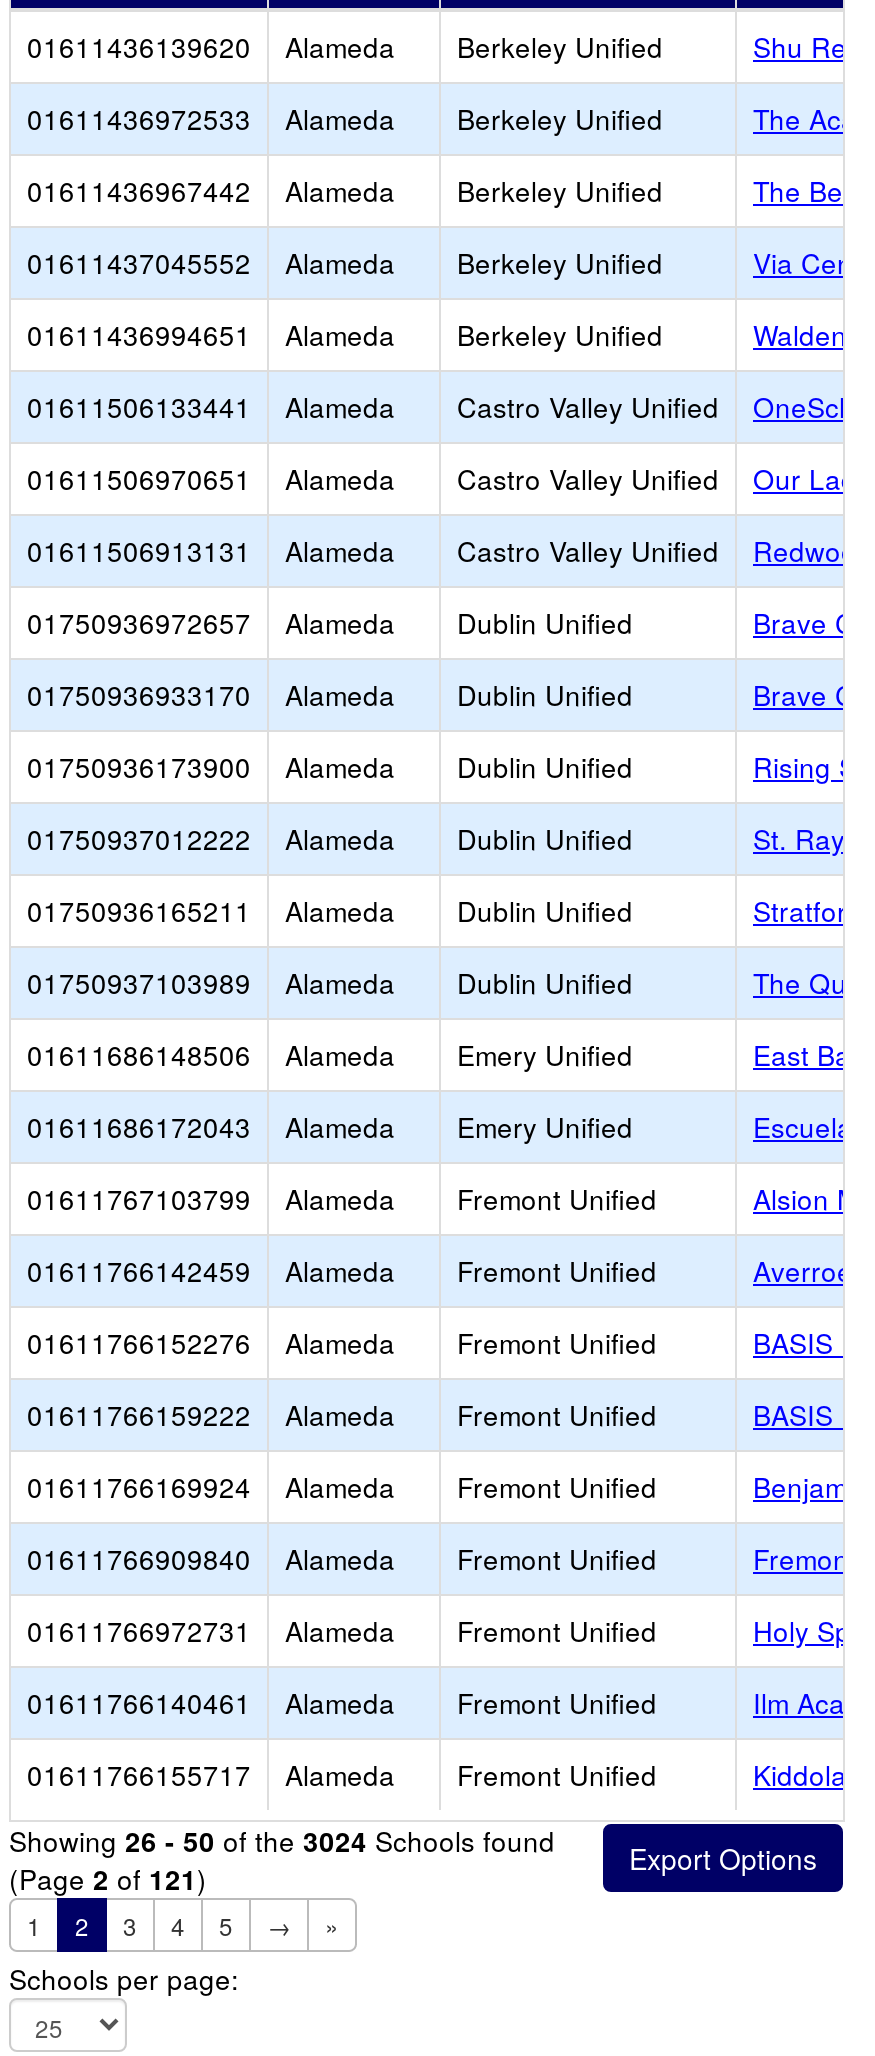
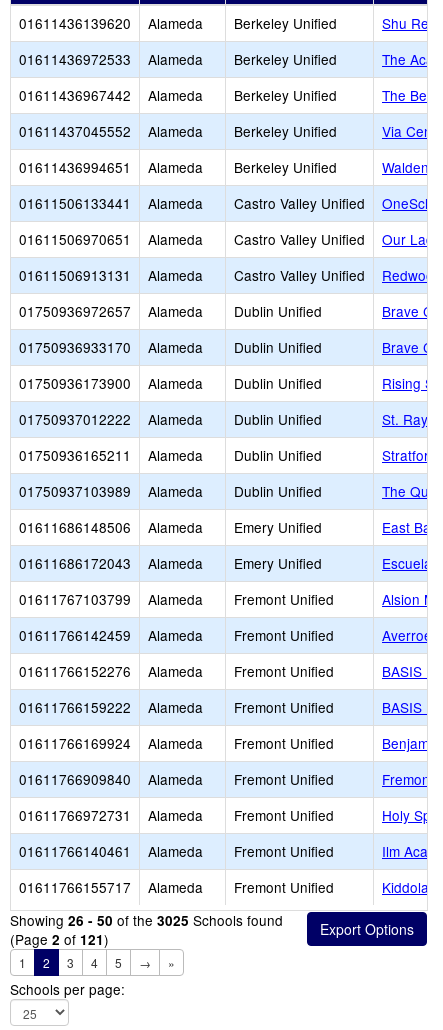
- Showing 26 - 50 of the 3024 Schools found
+ Showing 26 - 50 of the 3025 Schools found
